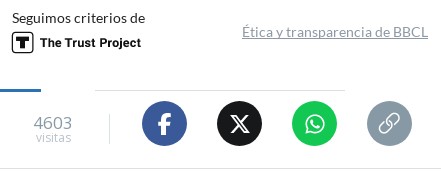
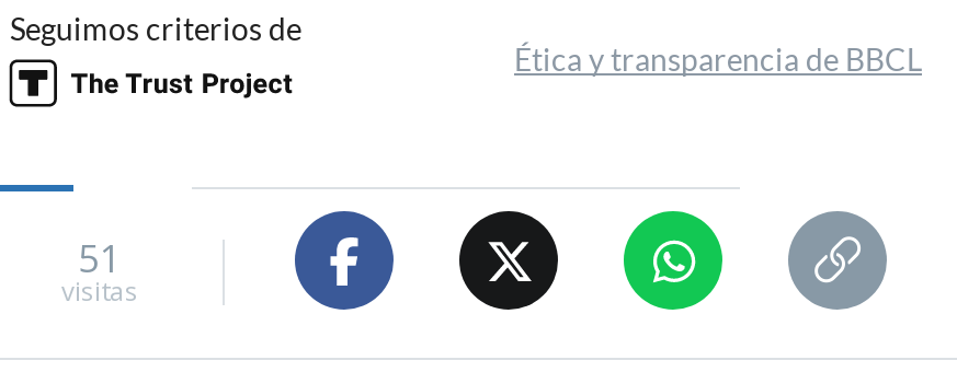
- 4603
+ 51
